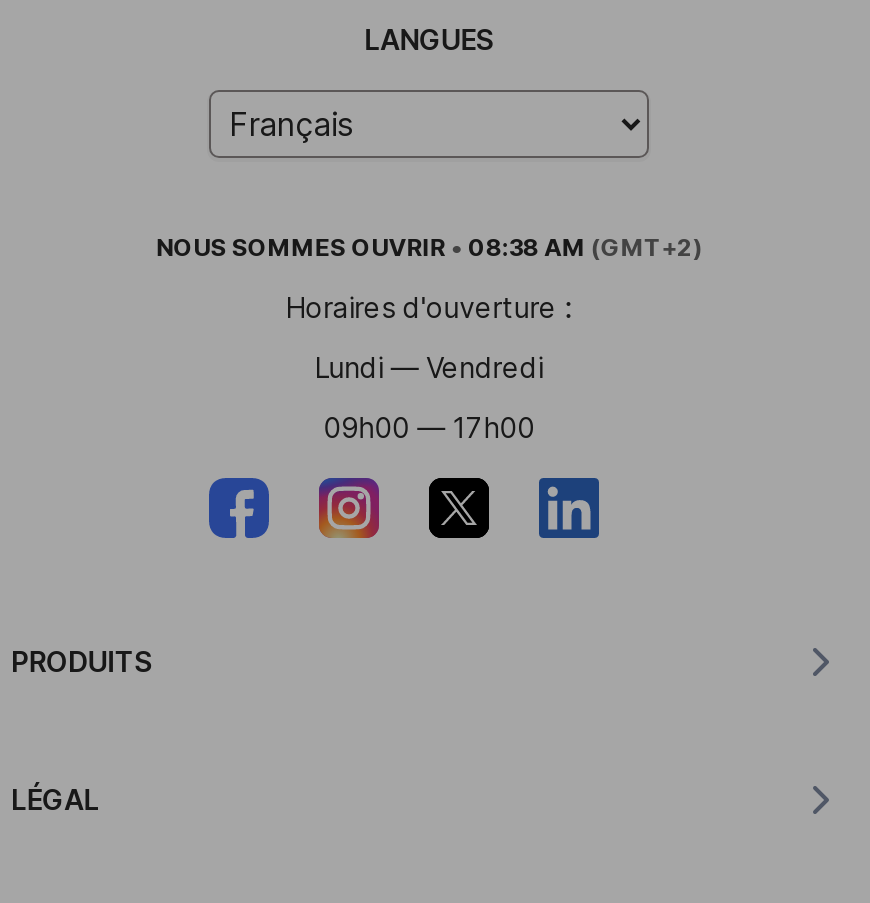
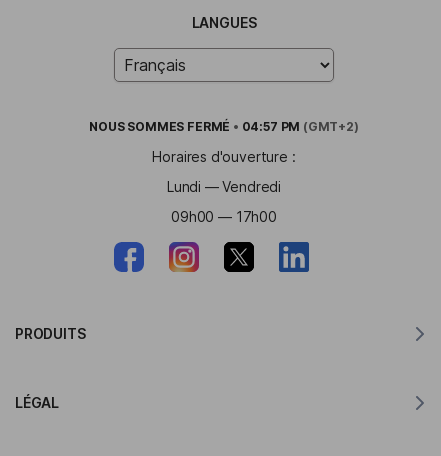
- NOUS SOMMES OUVRIR • 08:38 AM (GMT+2)
+ NOUS SOMMES FERMÉ • 04:57 PM (GMT+2)
